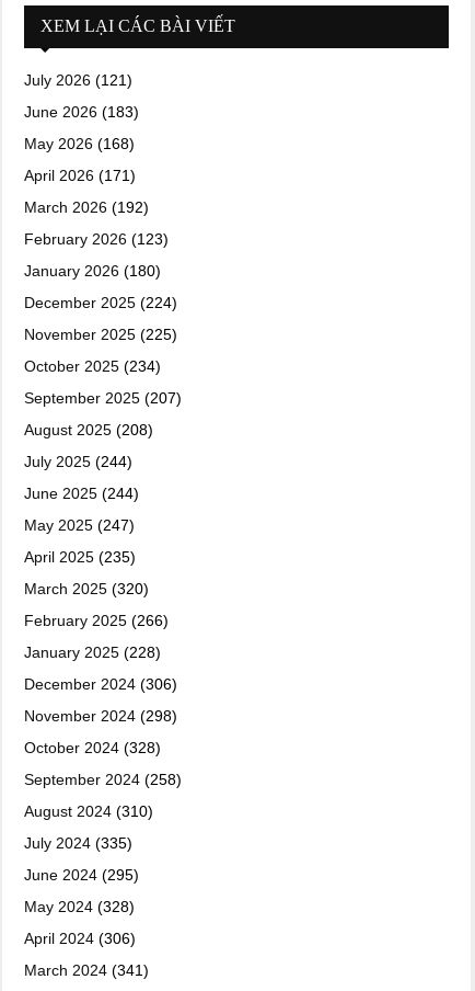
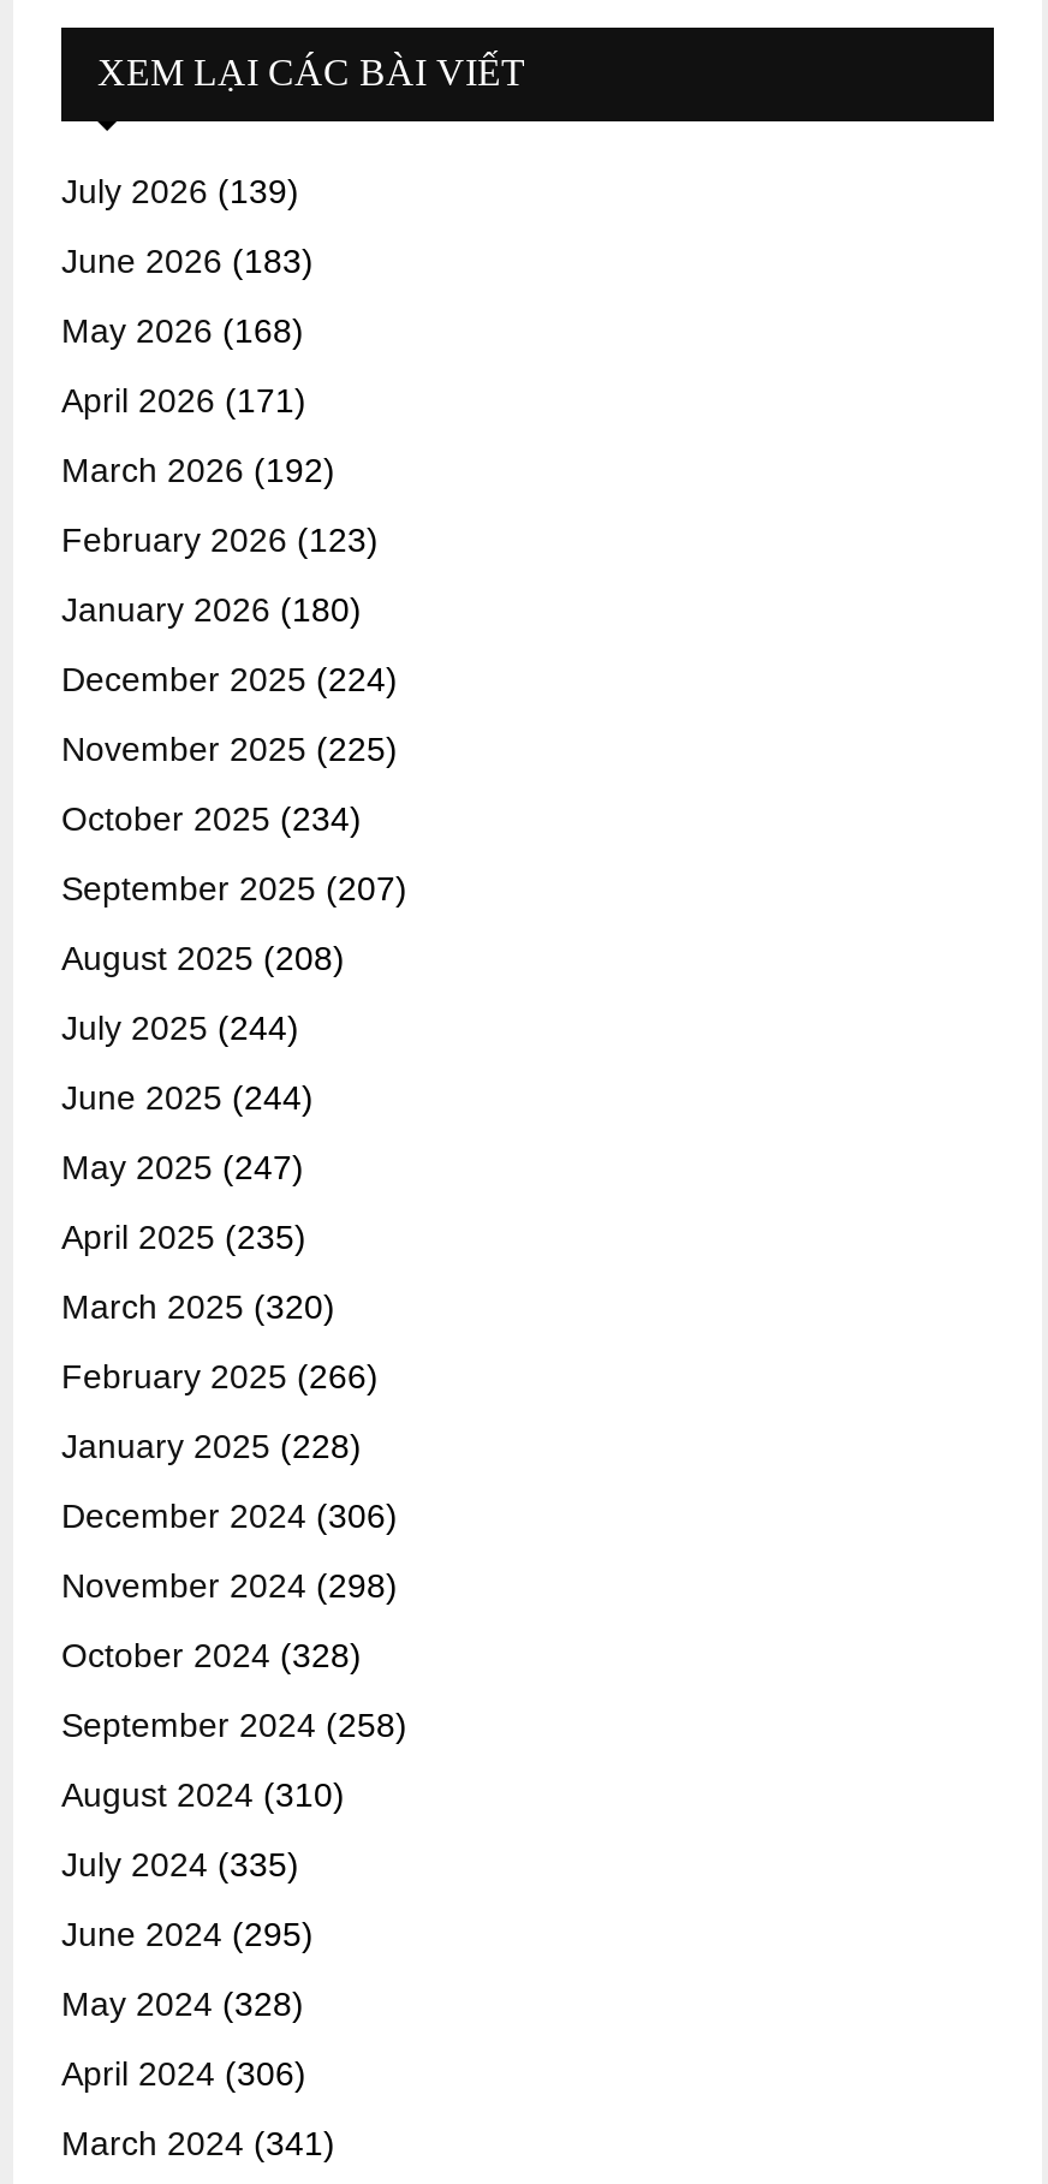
- July 2026 (121)
+ July 2026 (139)
